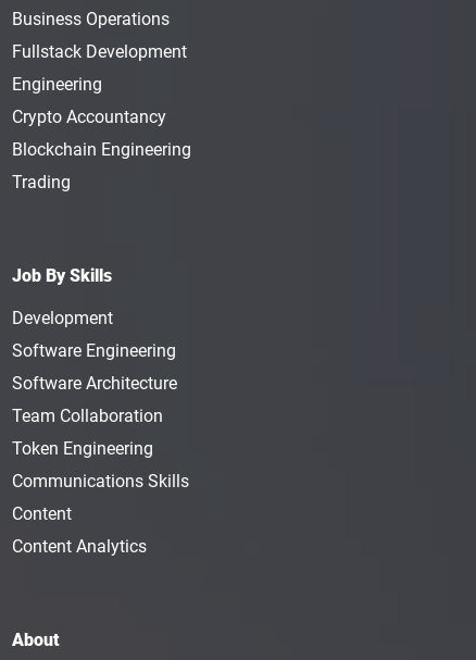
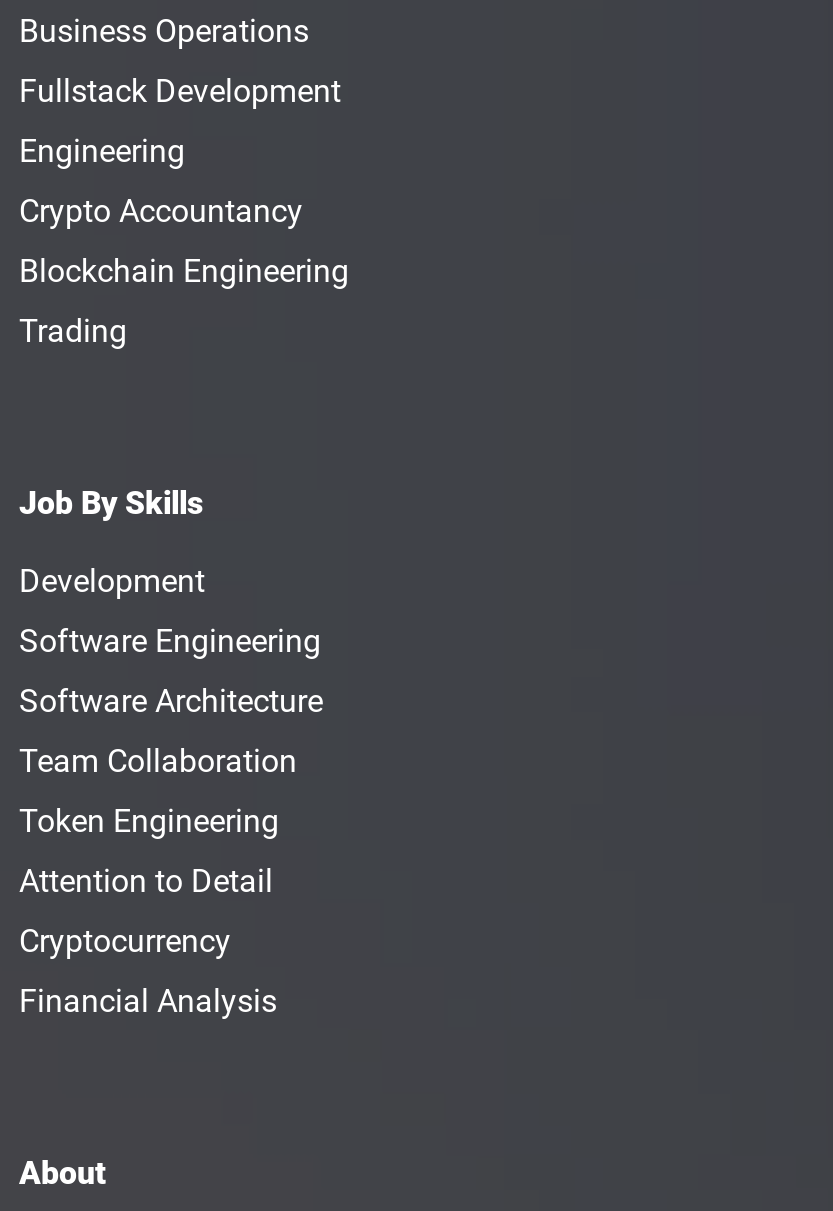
- Communications Skills
+ Attention to Detail

- Content
+ Cryptocurrency

- Content Analytics
+ Financial Analysis
